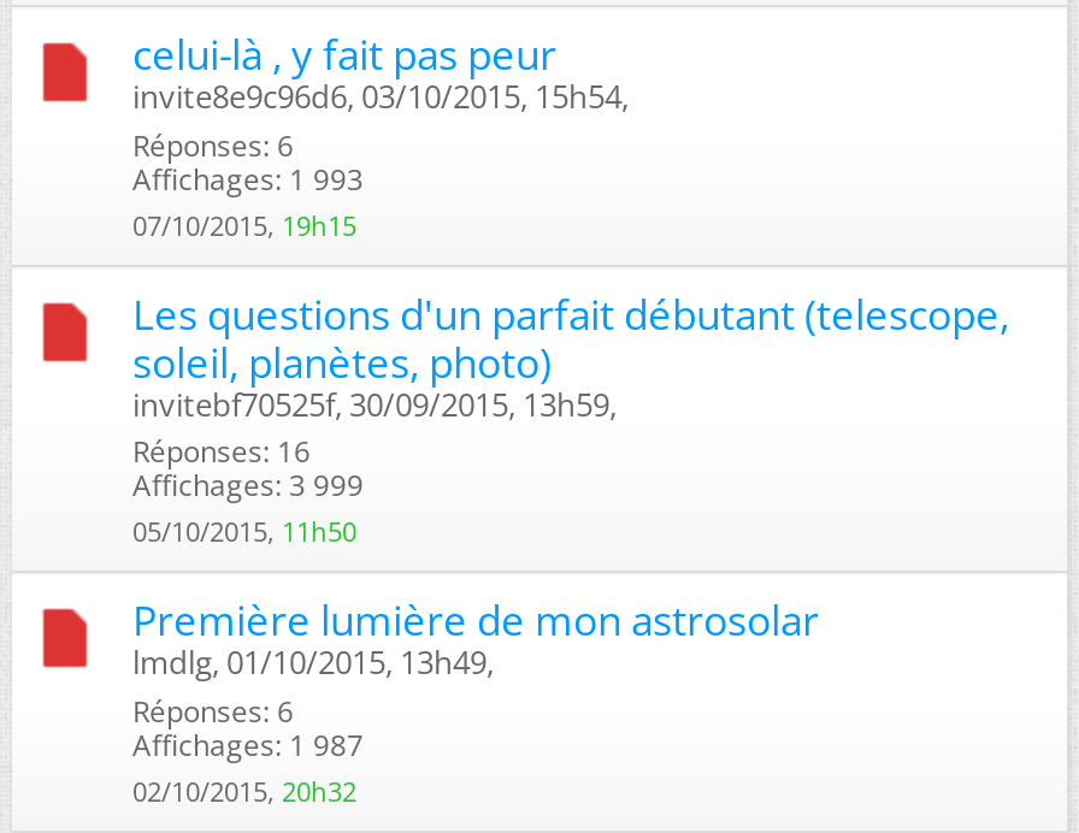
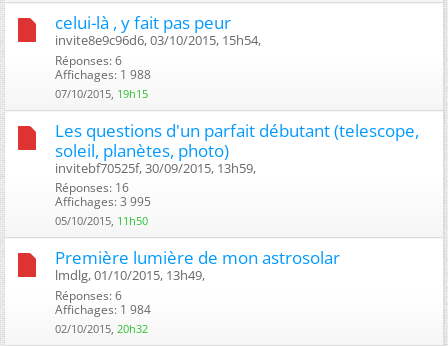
- Affichages: 1 993
+ Affichages: 1 988

- Affichages: 3 999
+ Affichages: 3 995

- Affichages: 1 987
+ Affichages: 1 984
